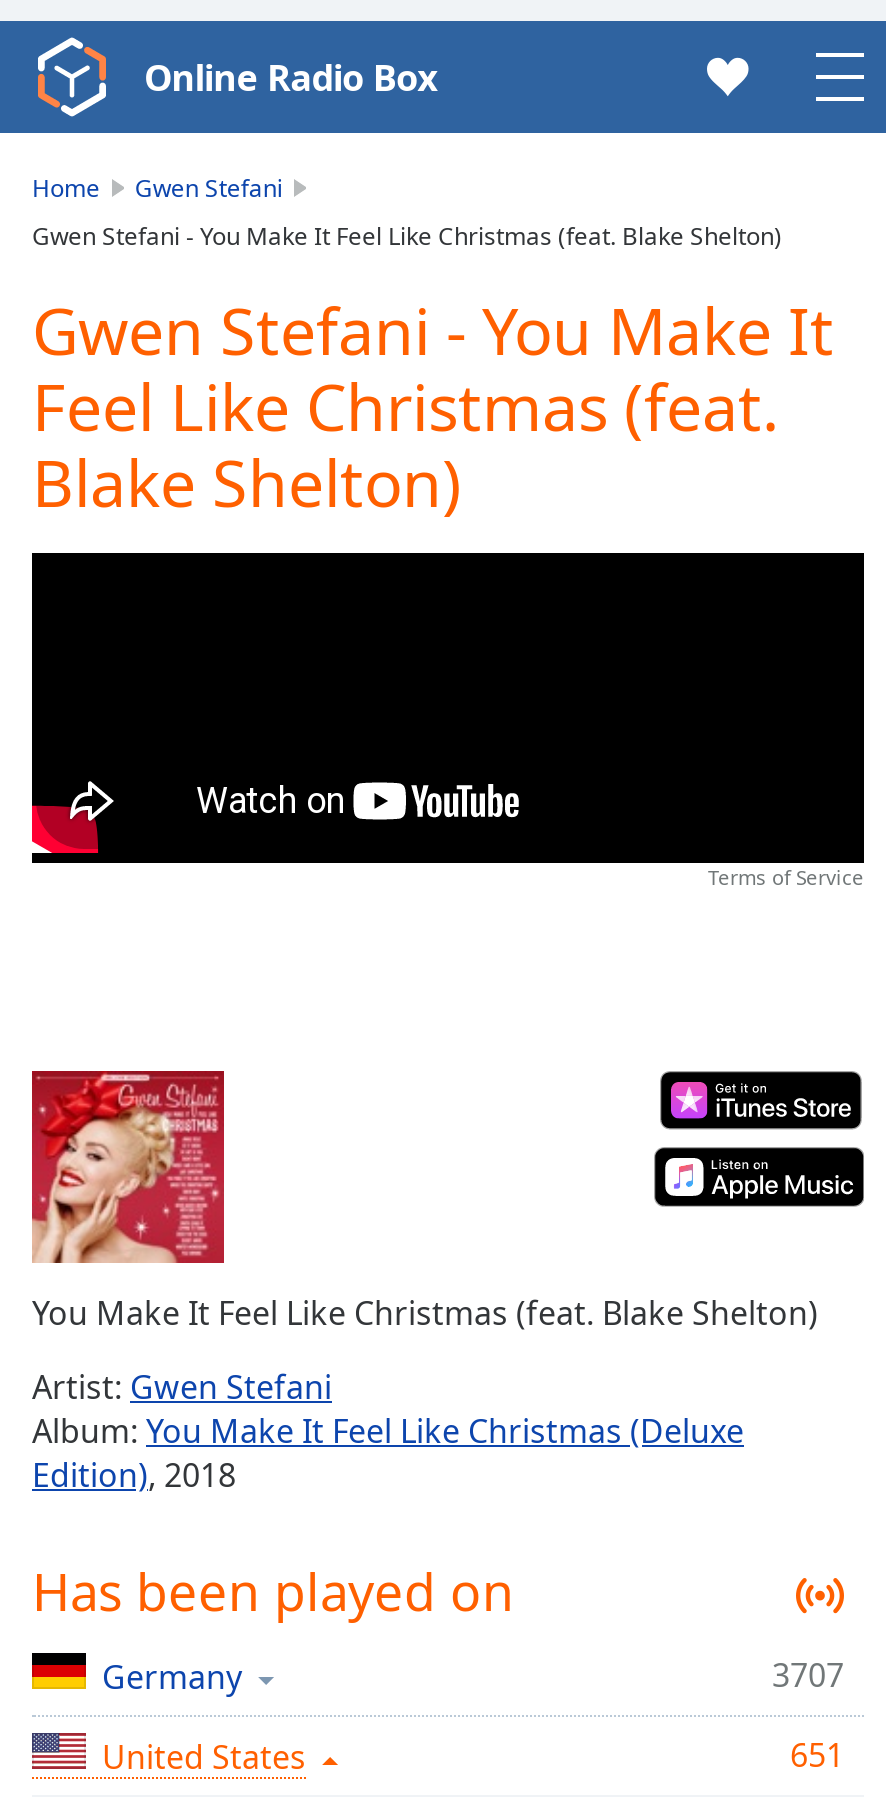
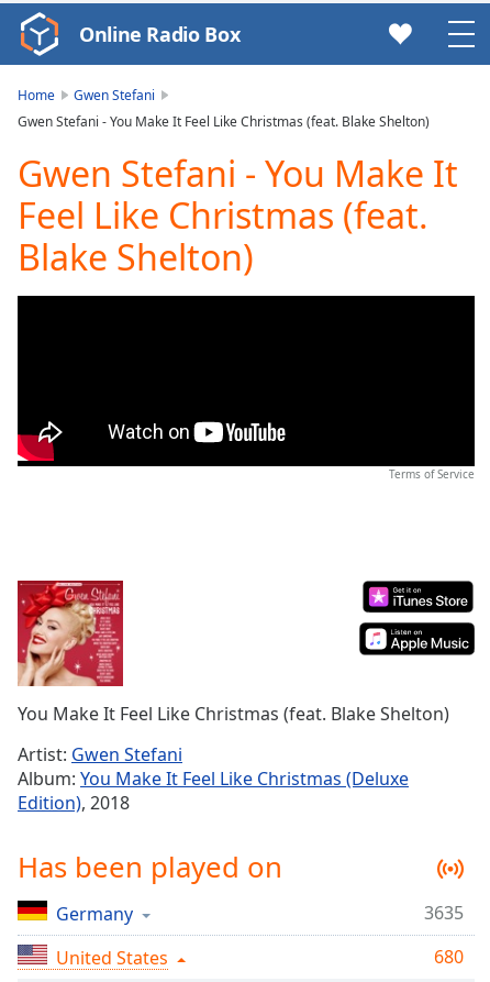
- 3707
+ 3635

- 651
+ 680
